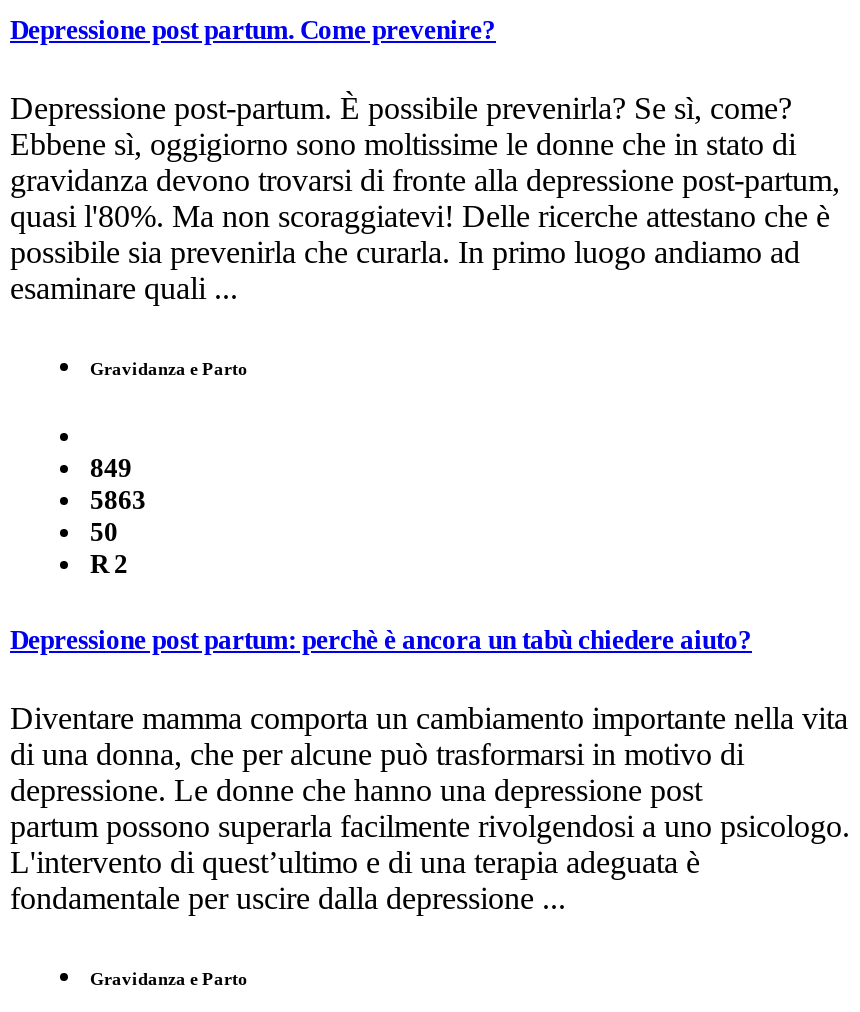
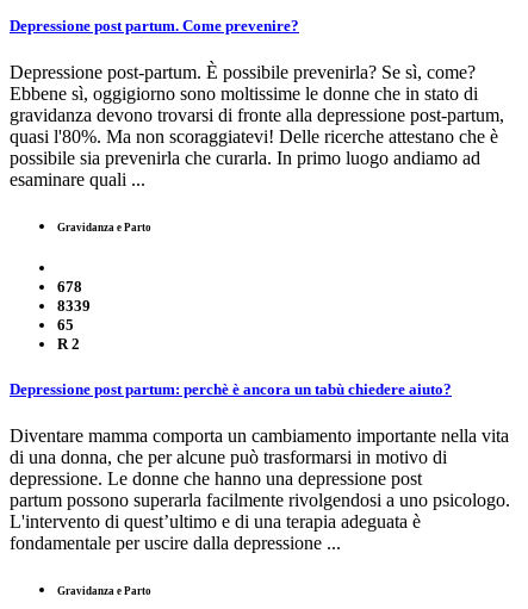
- 849
+ 678

- 5863
+ 8339

- 50
+ 65
